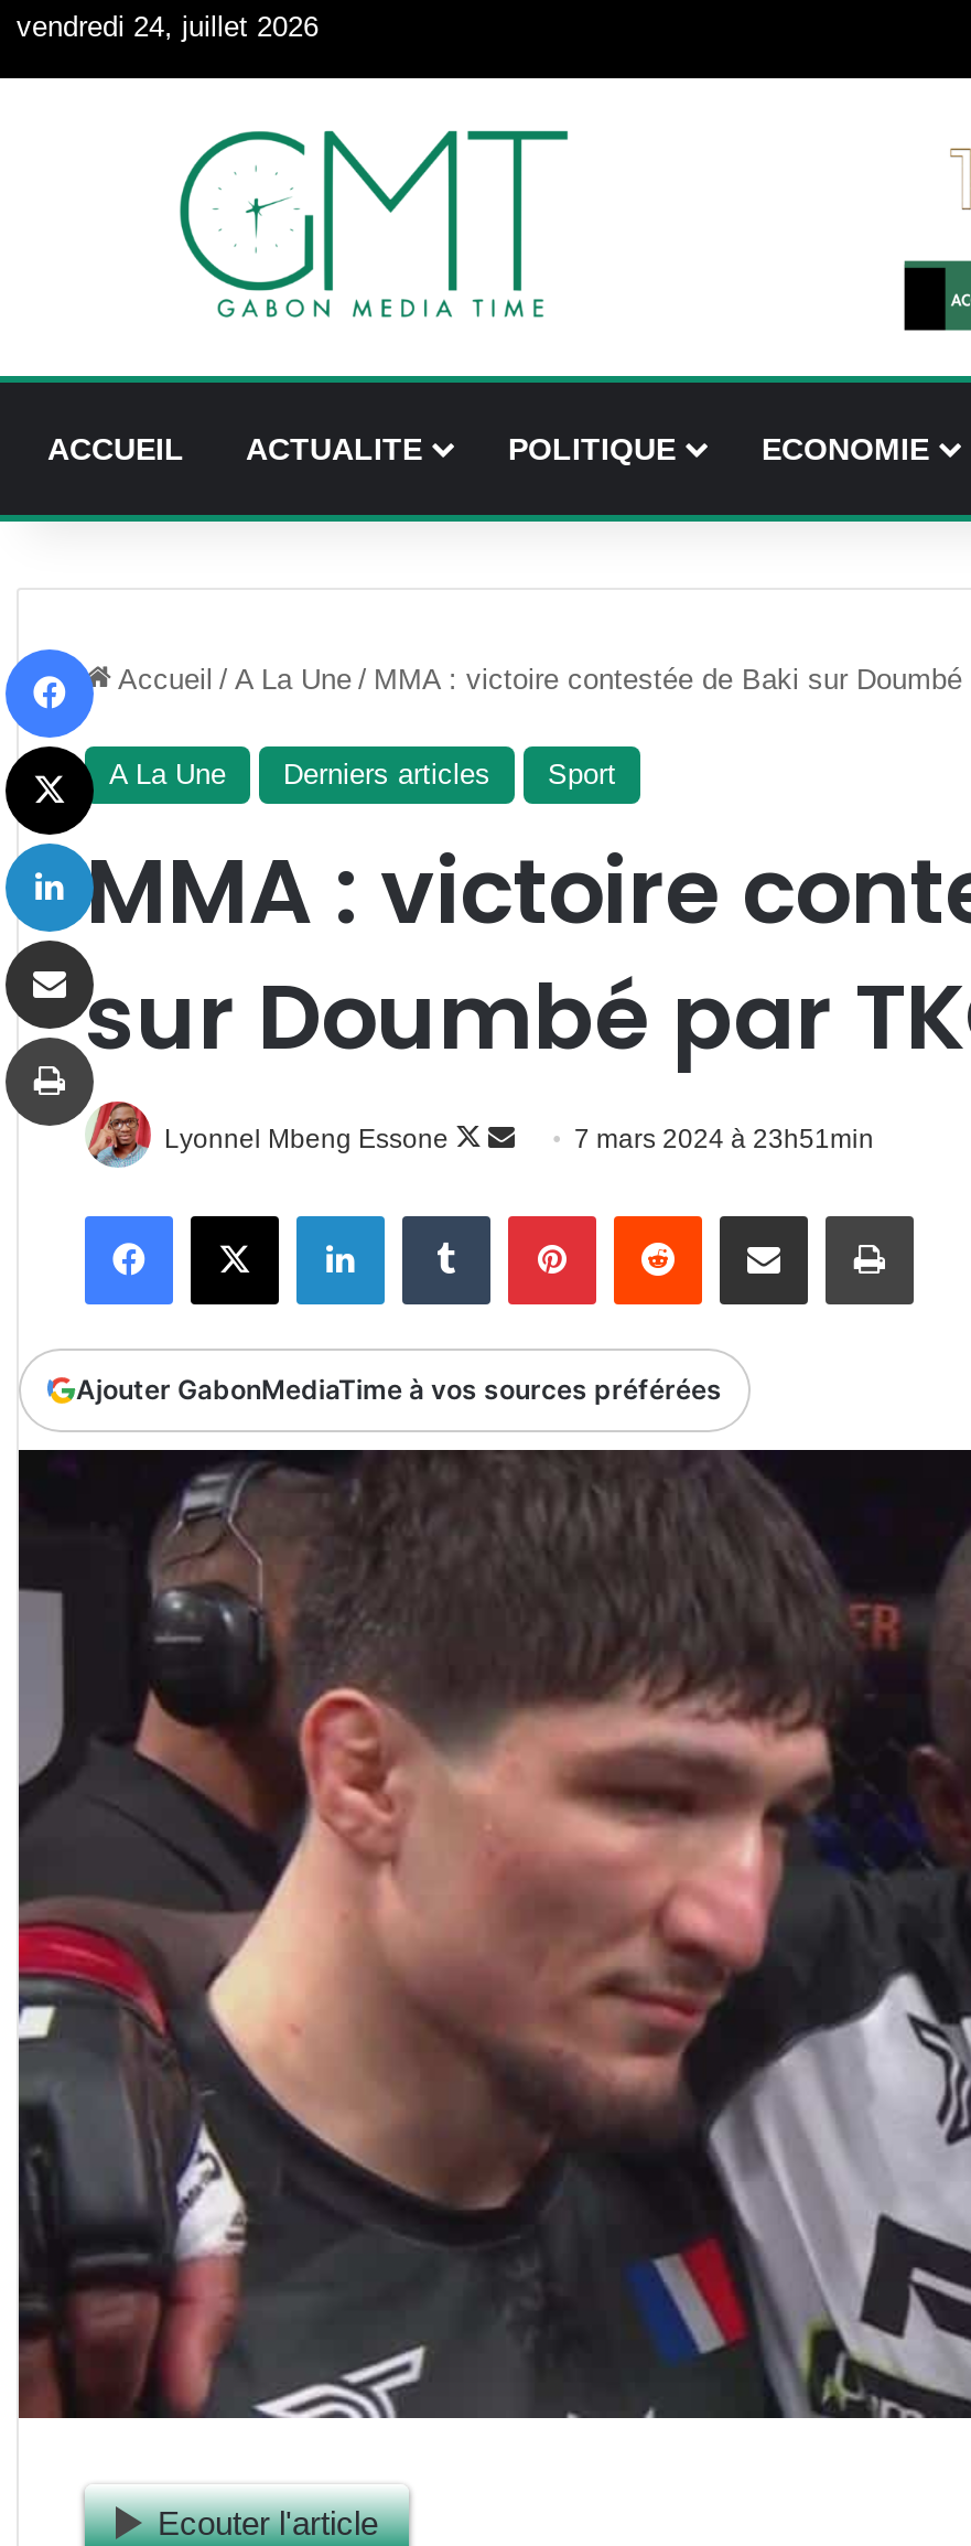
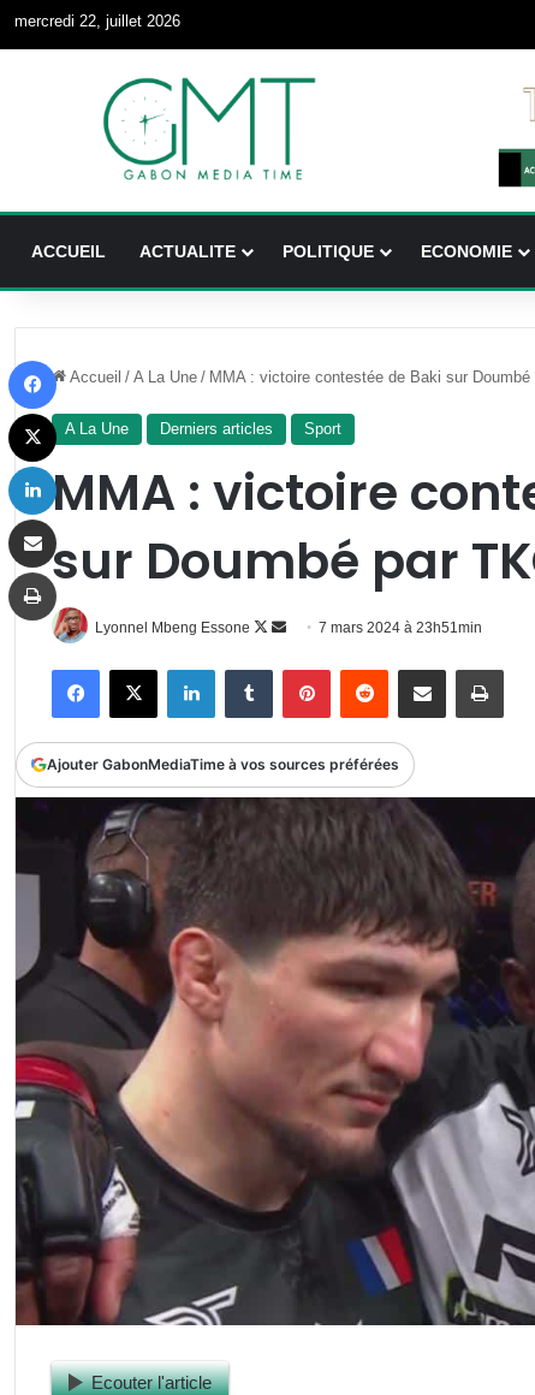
- vendredi 24, juillet 2026
+ mercredi 22, juillet 2026
